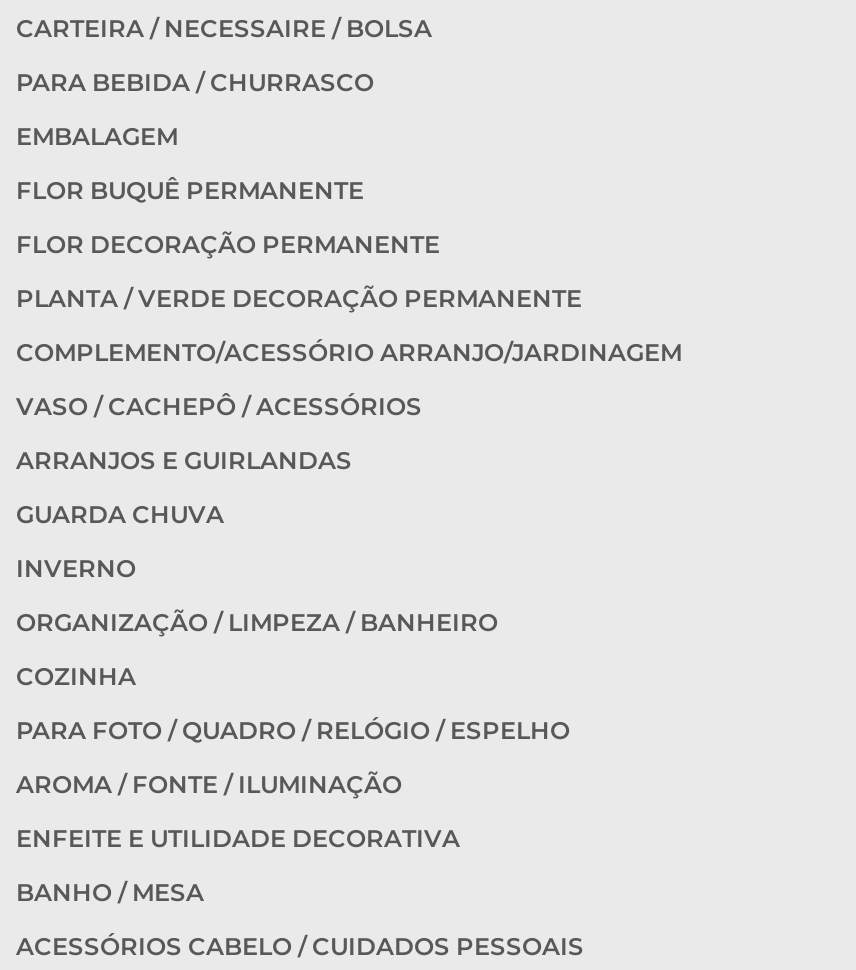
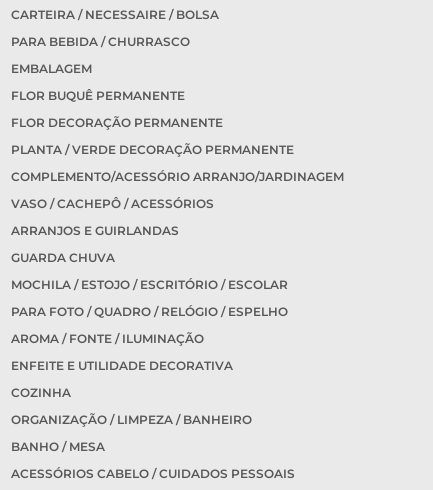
- INVERNO
+ MOCHILA / ESTOJO / ESCRITÓRIO / ESCOLAR

moved down: COZINHA | ORGANIZAÇÃO / LIMPEZA / BANHEIRO

moved up: PARA FOTO / QUADRO / RELÓGIO / ESPELHO | AROMA / FONTE / ILUMINAÇÃO | ENFEITE E UTILIDADE DECORATIVA
